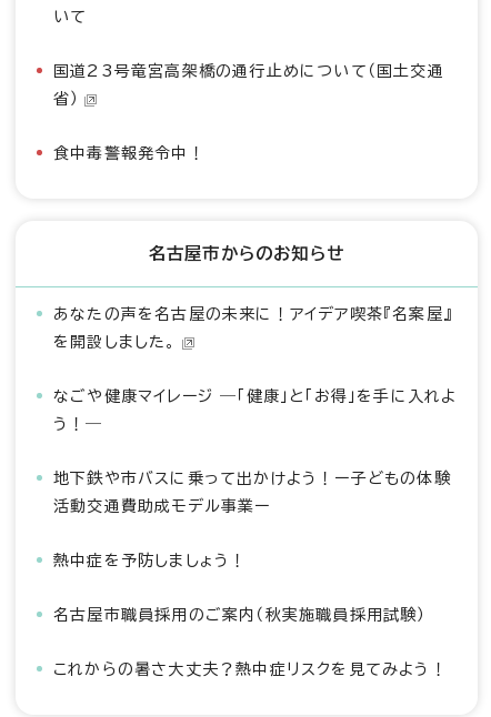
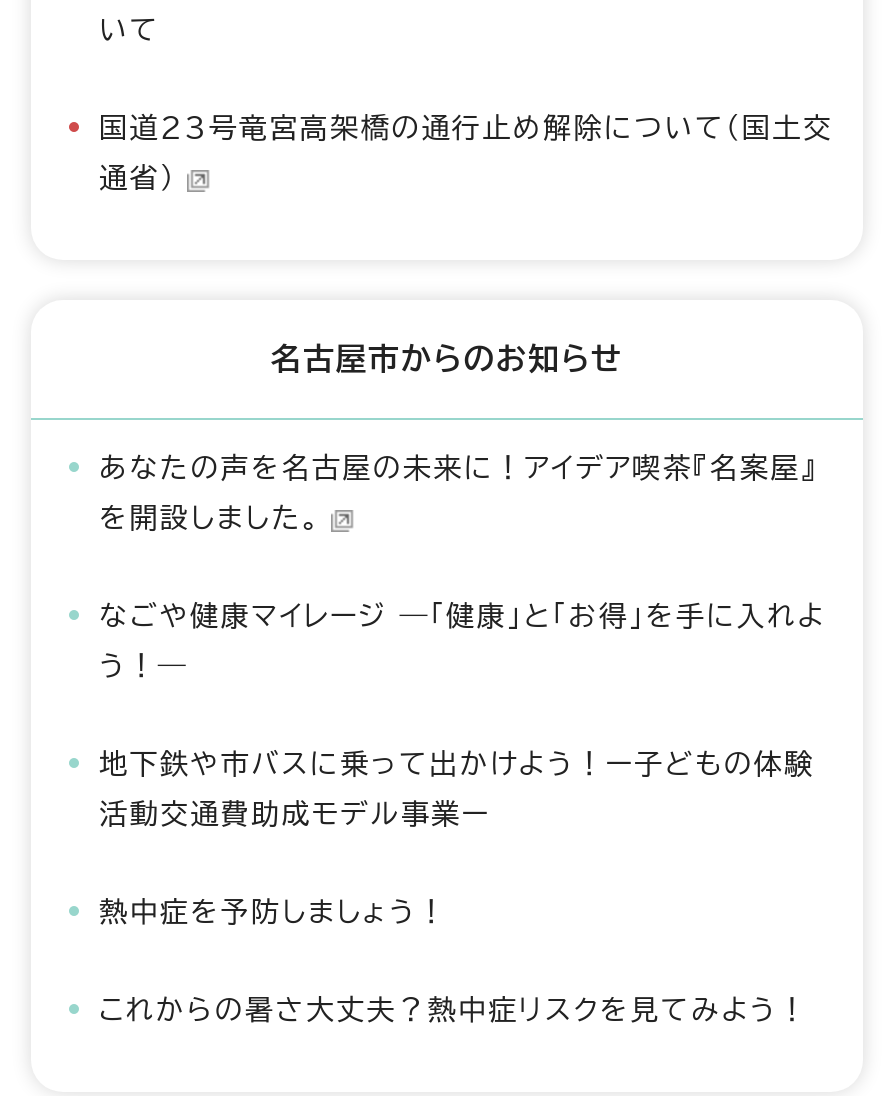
- 国道23号竜宮高架橋の通行止めについて（国土交通
- 省）
- 食中毒警報発令中！
+ 国道23号竜宮高架橋の通行止め解除について（国土交
+ 通省）

- 名古屋市職員採用のご案内（秋実施職員採用試験）
